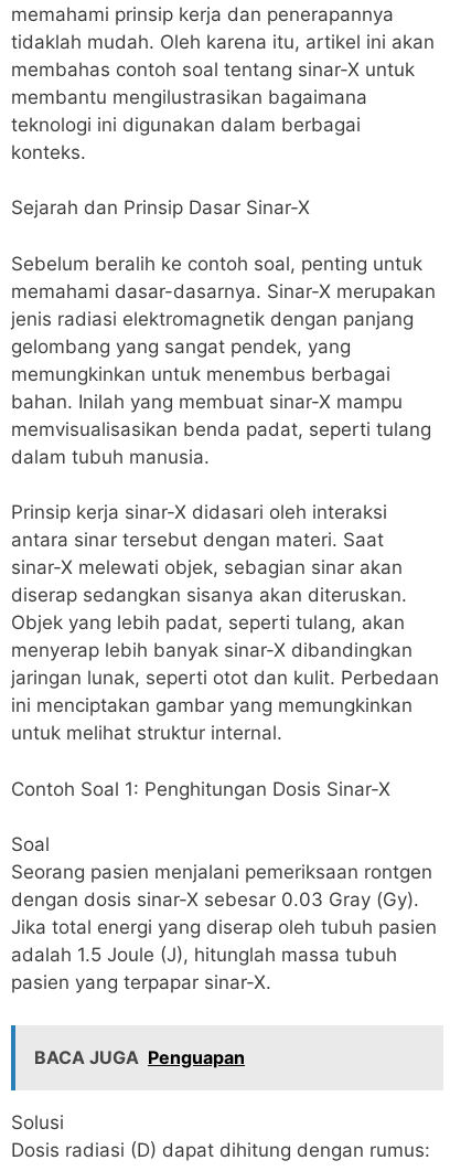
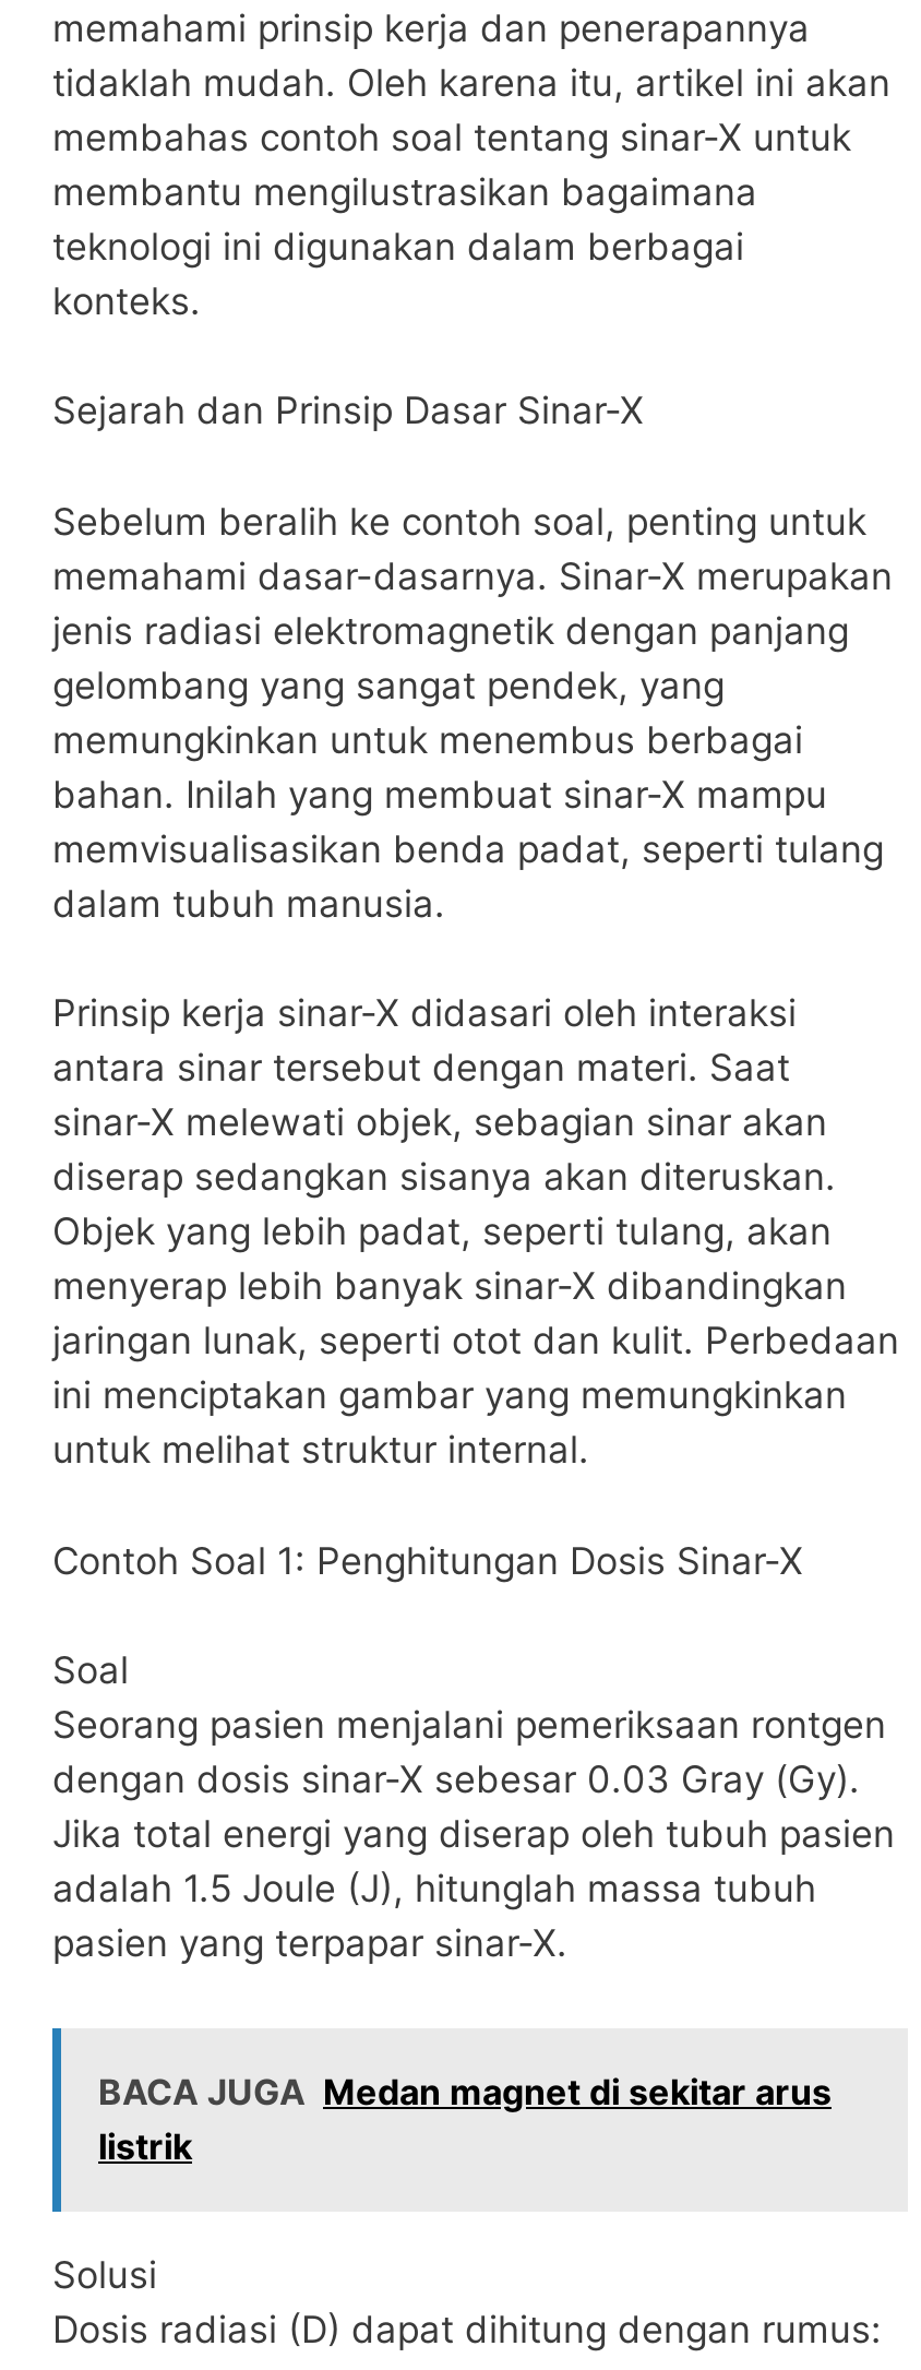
- BACA JUGA Penguapan
+ BACA JUGA Medan magnet di sekitar arus
+ listrik
